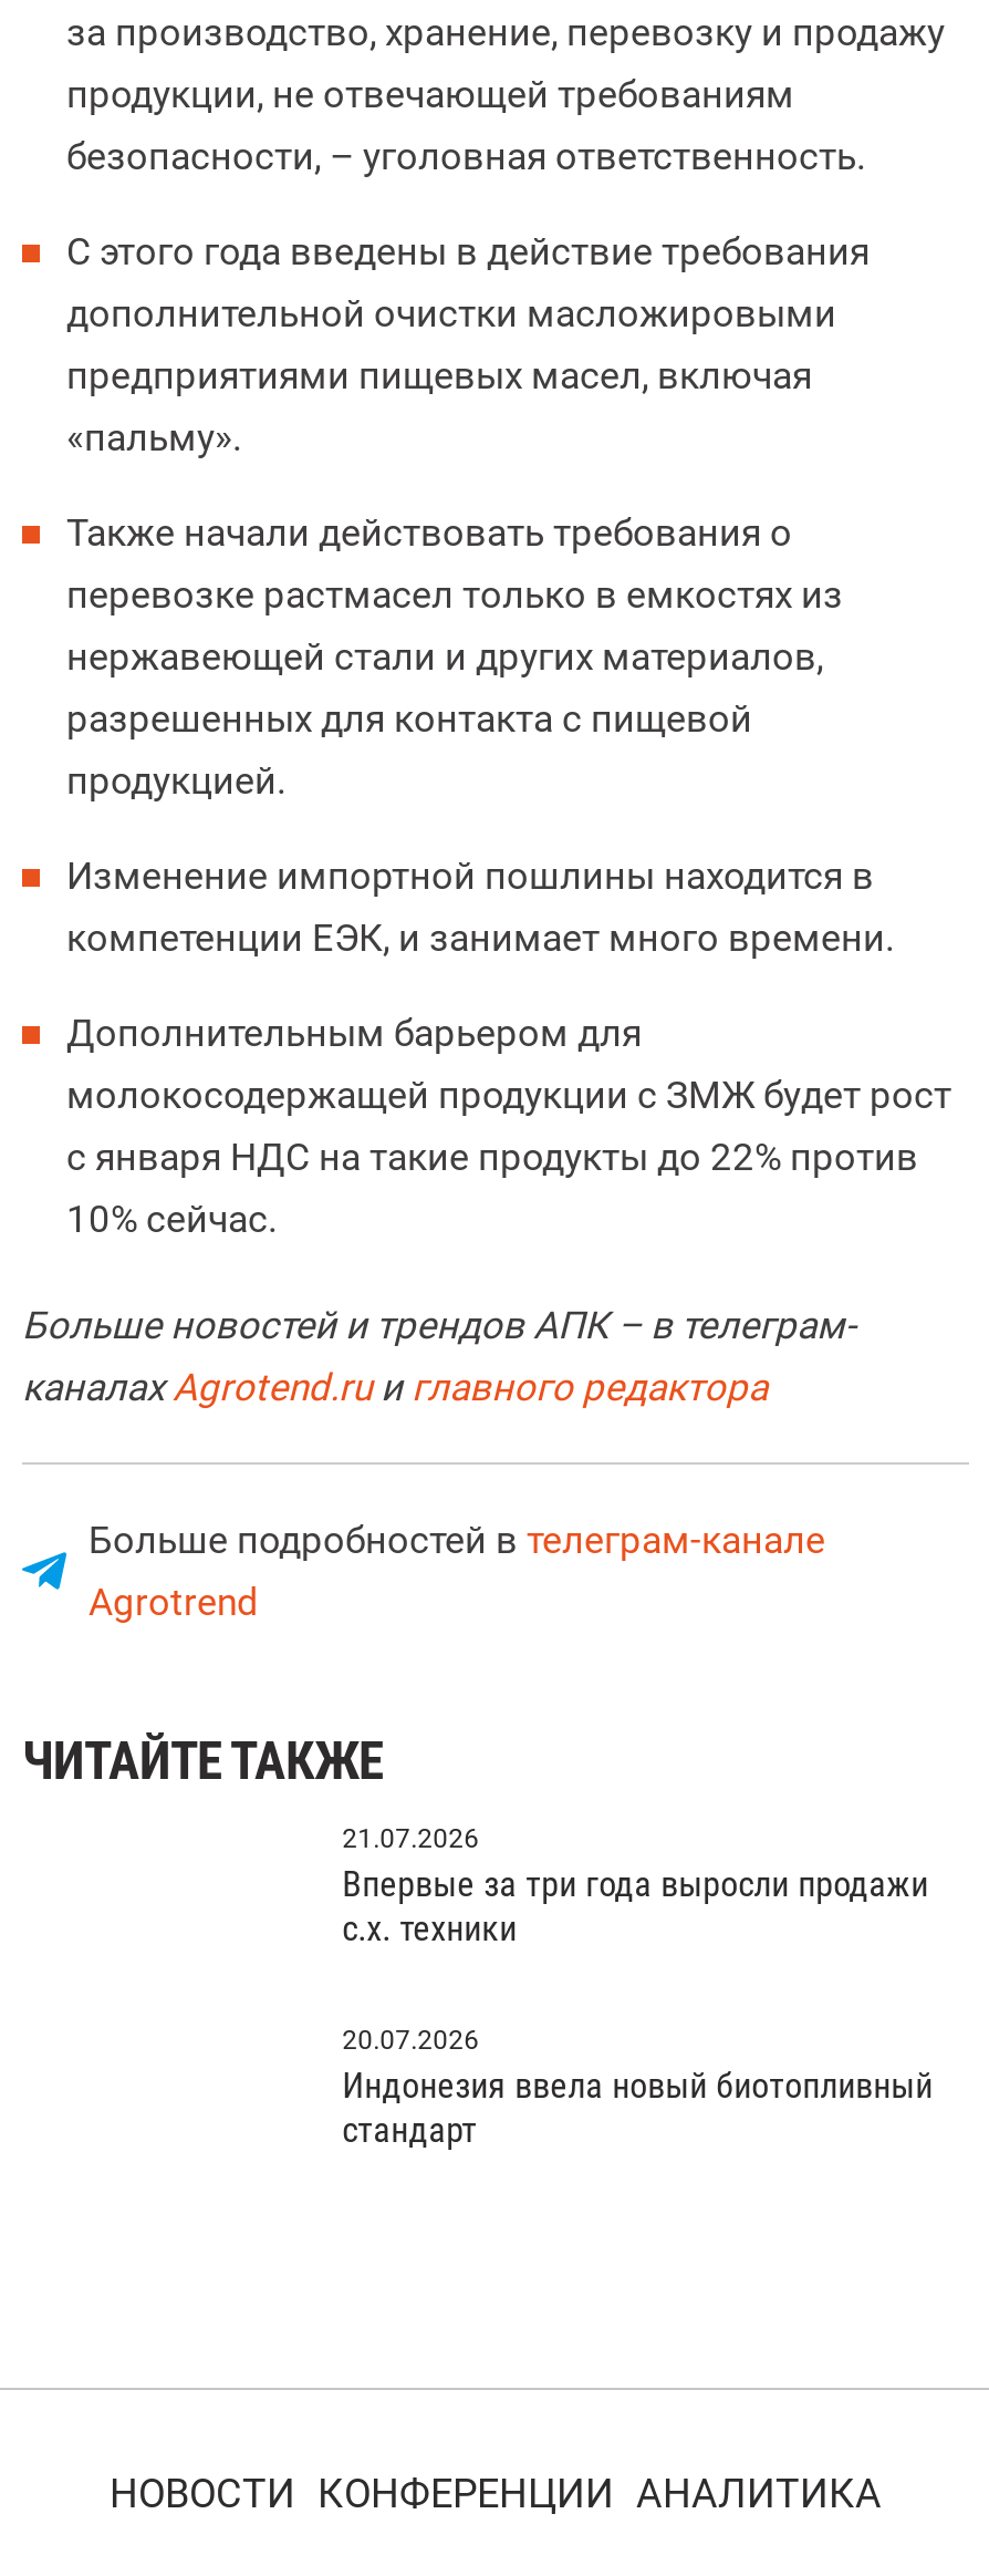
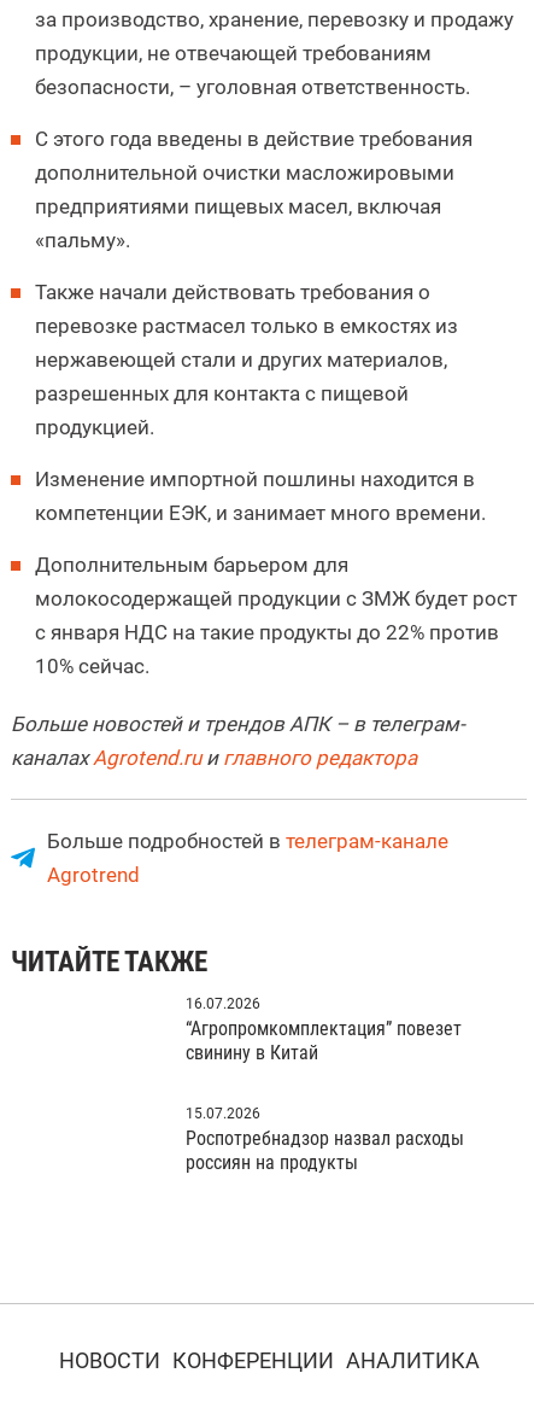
- 21.07.2026
+ 16.07.2026

- Впервые за три года выросли продажи
- с.х. техники
+ “Агропромкомплектация” повезет
+ свинину в Китай

- 20.07.2026
+ 15.07.2026

- Индонезия ввела новый биотопливный
- стандарт
+ Роспотребнадзор назвал расходы
+ россиян на продукты
